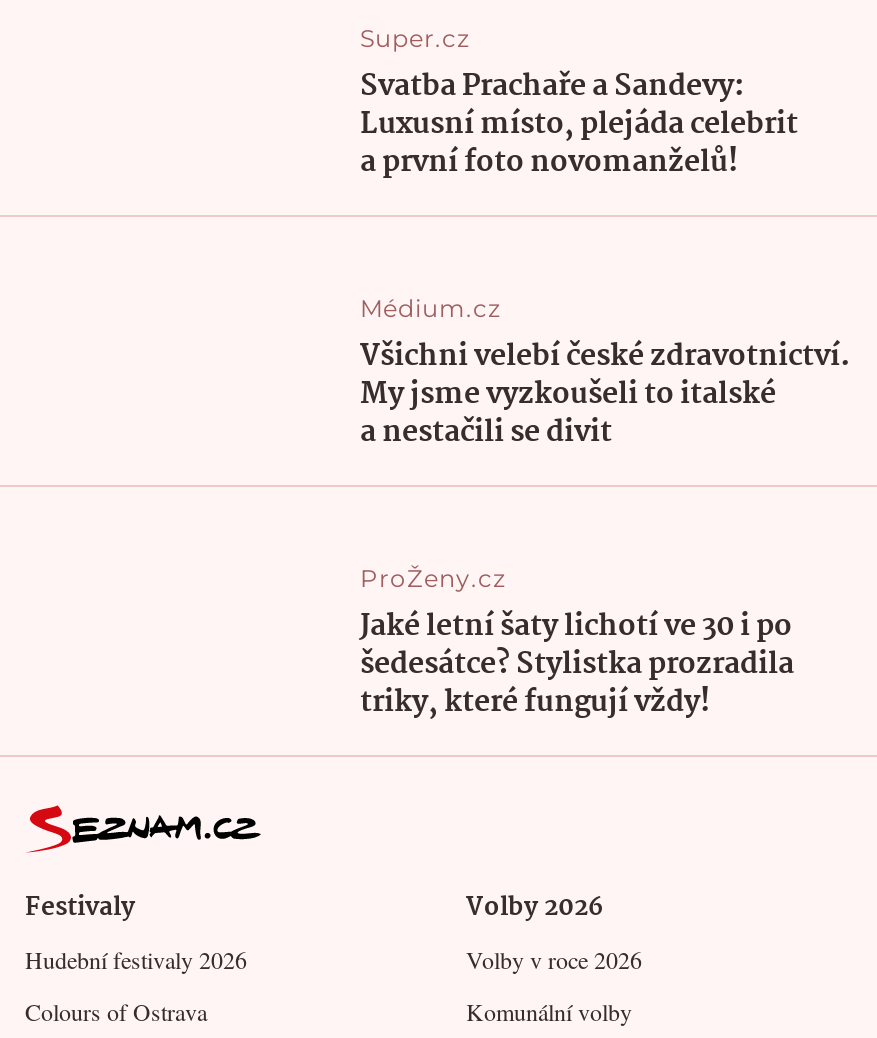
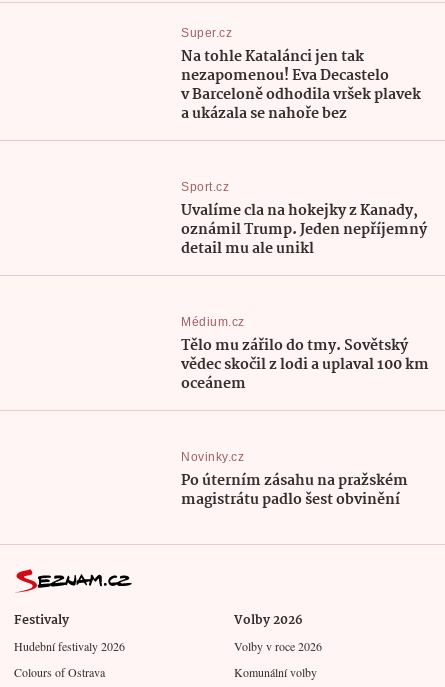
- Svatba Prachaře a Sandevy:
- Luxusní místo, plejáda celebrit
- a první foto novomanželů!
+ Na tohle Katalánci jen tak
+ nezapomenou! Eva Decastelo
+ v Barceloně odhodila vršek plavek
+ a ukázala se nahoře bez
+ Sport.cz
+ Uvalíme cla na hokejky z Kanady,
+ oznámil Trump. Jeden nepříjemný
+ detail mu ale unikl

- Všichni velebí české zdravotnictví.
- My jsme vyzkoušeli to italské
- a nestačili se divit
+ Tělo mu zářilo do tmy. Sovětský
+ vědec skočil z lodi a uplaval 100 km
+ oceánem

- ProŽeny.cz
- Jaké letní šaty lichotí ve 30 i po
- šedesátce? Stylistka prozradila
- triky, které fungují vždy!
+ Novinky.cz
+ Po úterním zásahu na pražském
+ magistrátu padlo šest obvinění
